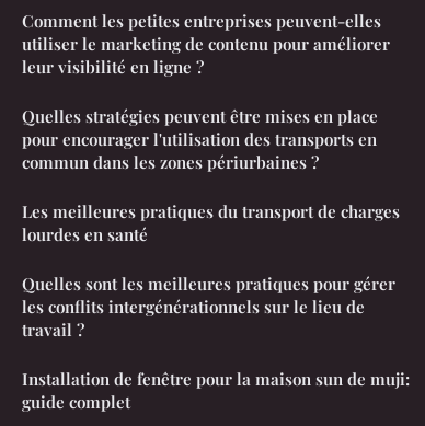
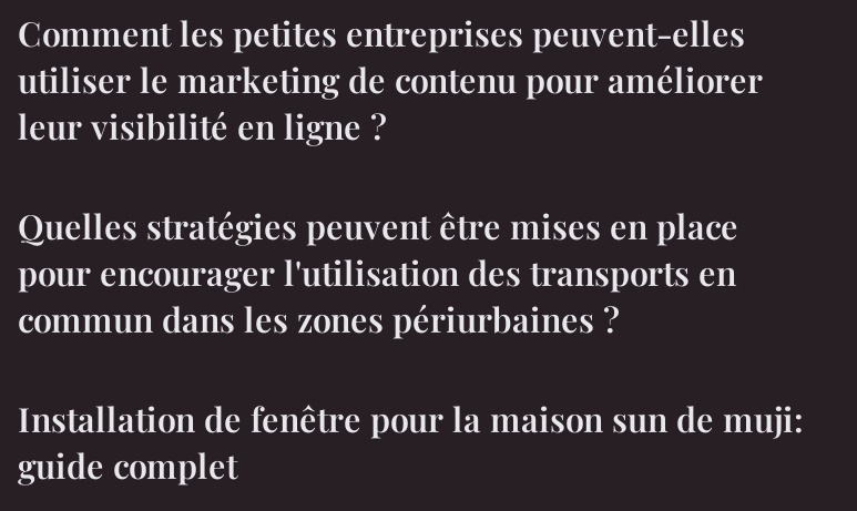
- Les meilleures pratiques du transport de charges
- lourdes en santé
- Quelles sont les meilleures pratiques pour gérer
- les conflits intergénérationnels sur le lieu de
- travail ?
